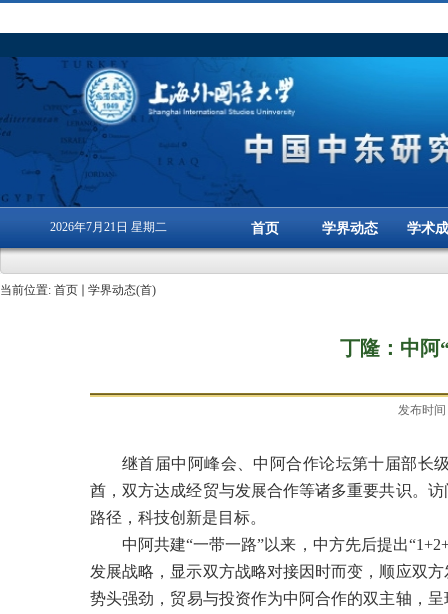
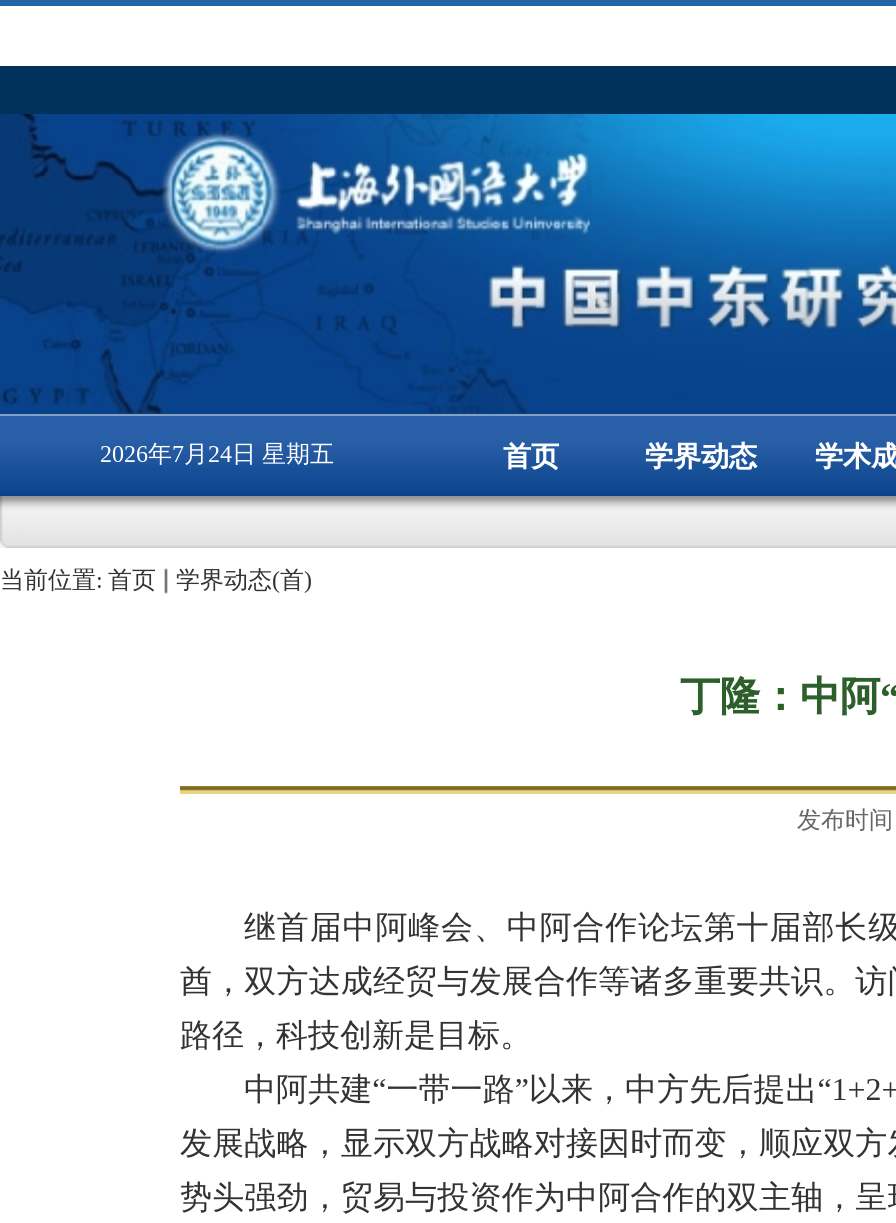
- 2026年7月21日 星期二
+ 2026年7月24日 星期五
